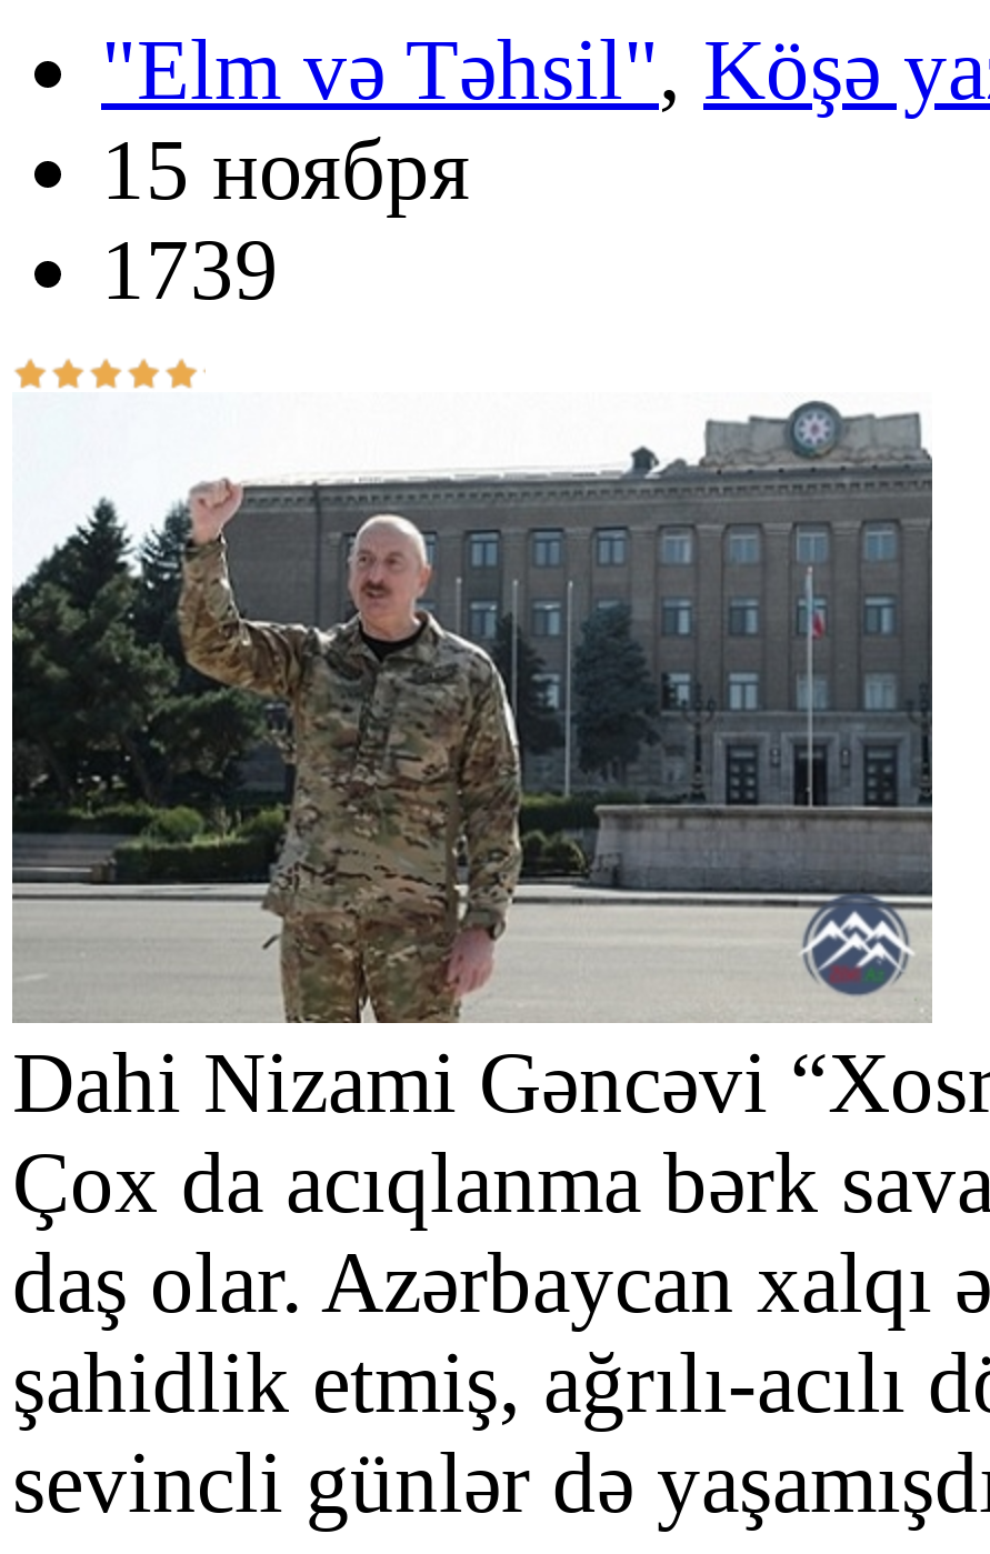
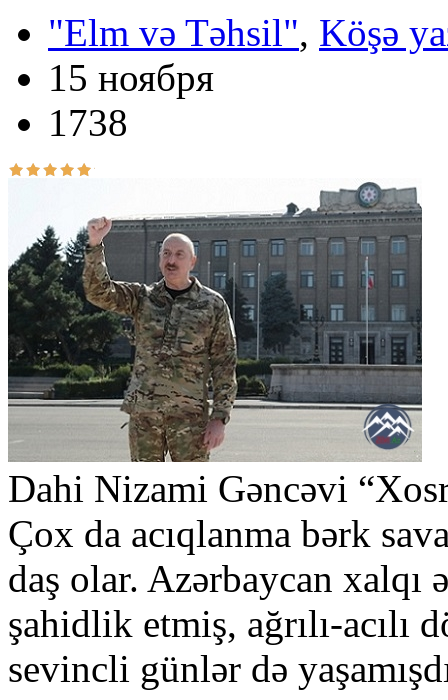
- 1739
+ 1738
